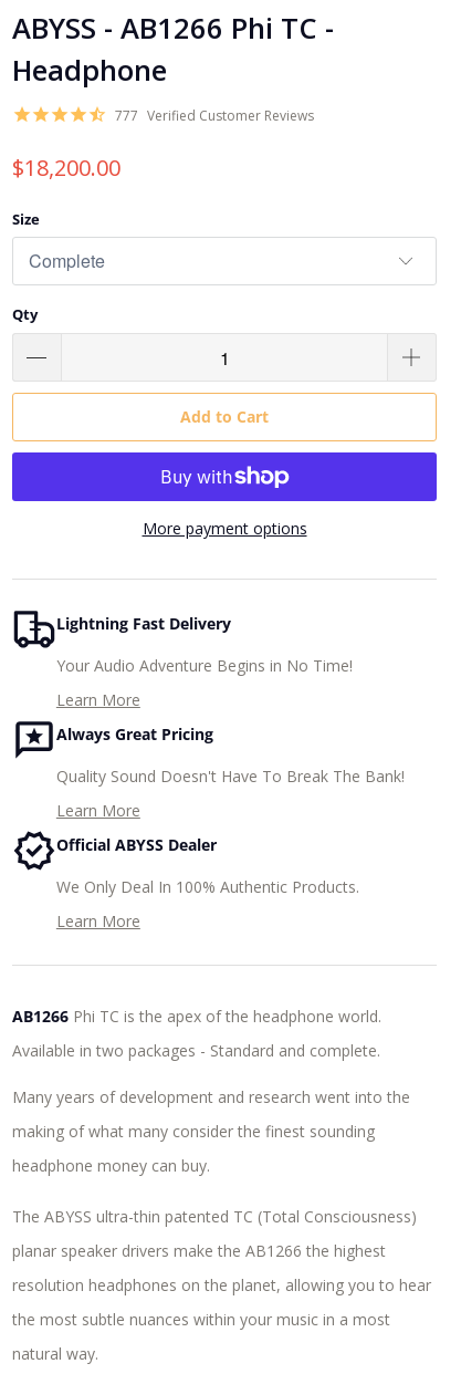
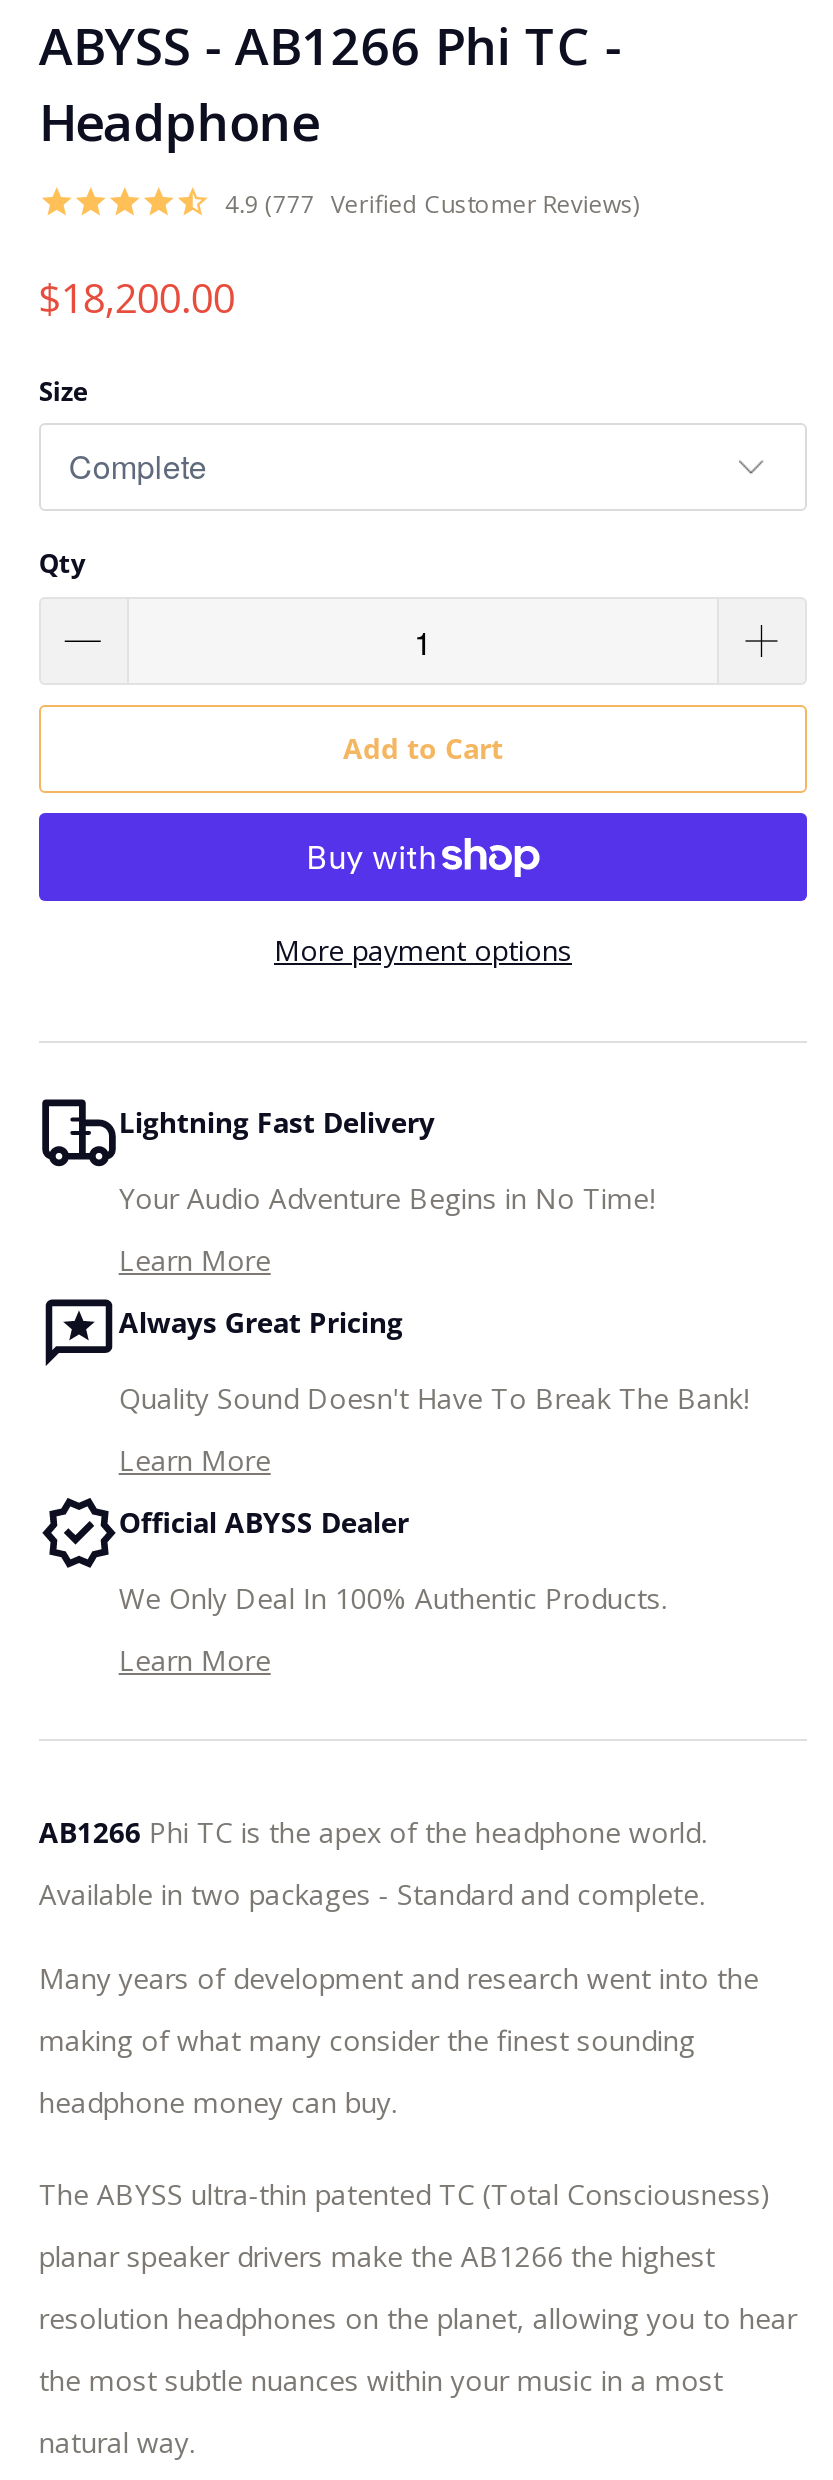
- 777 Verified Customer Reviews
+ 4.9 (777 Verified Customer Reviews)
